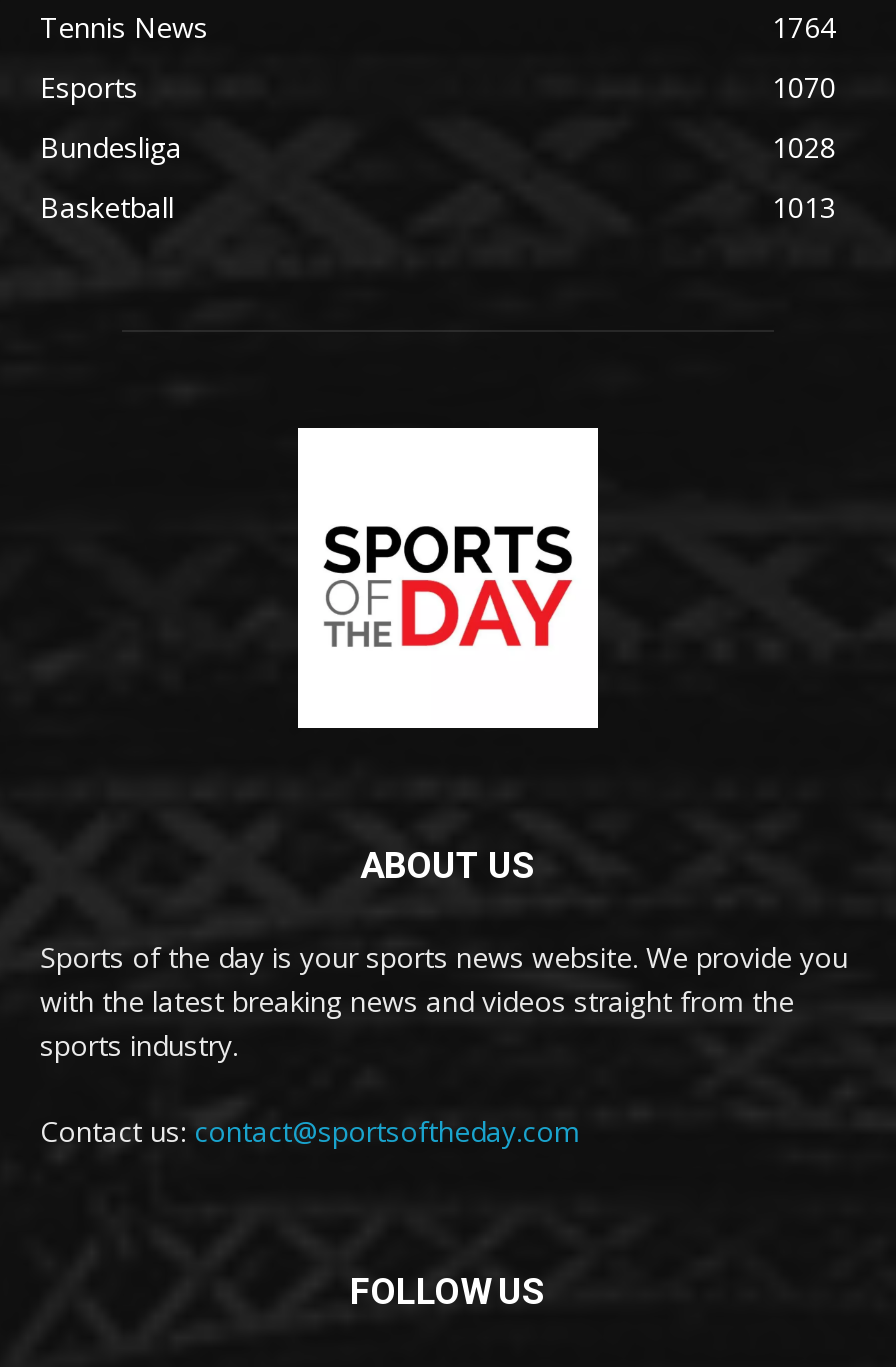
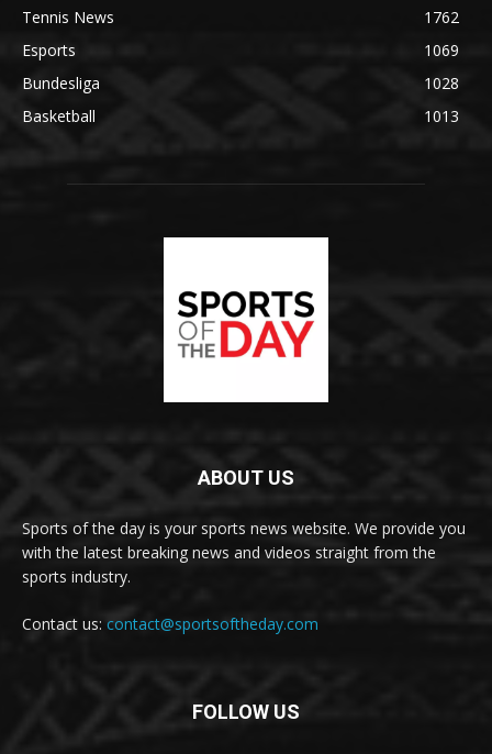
- 1764
+ 1762

- 1070
+ 1069
